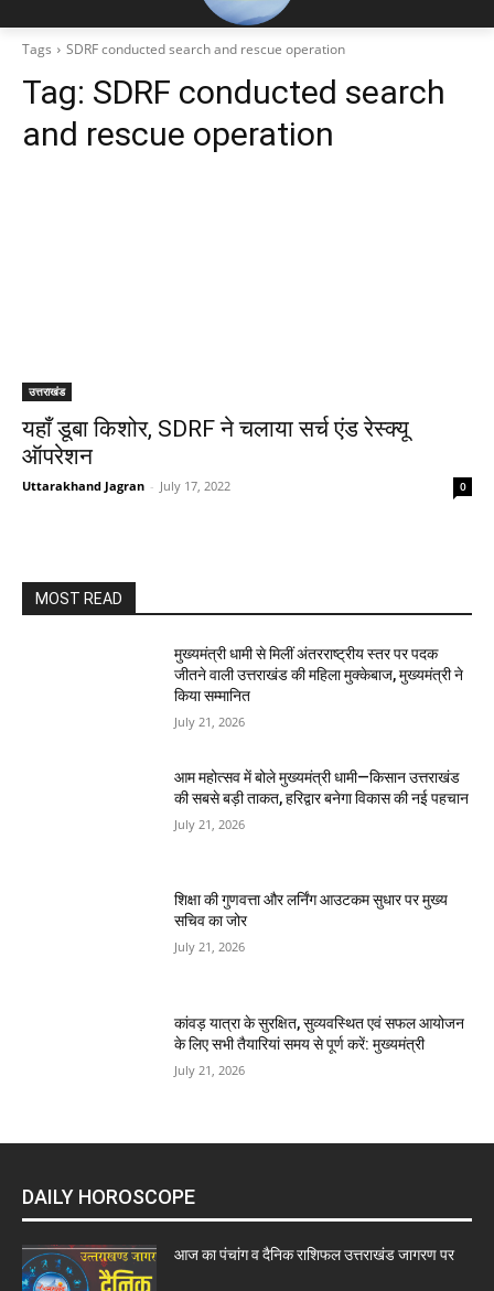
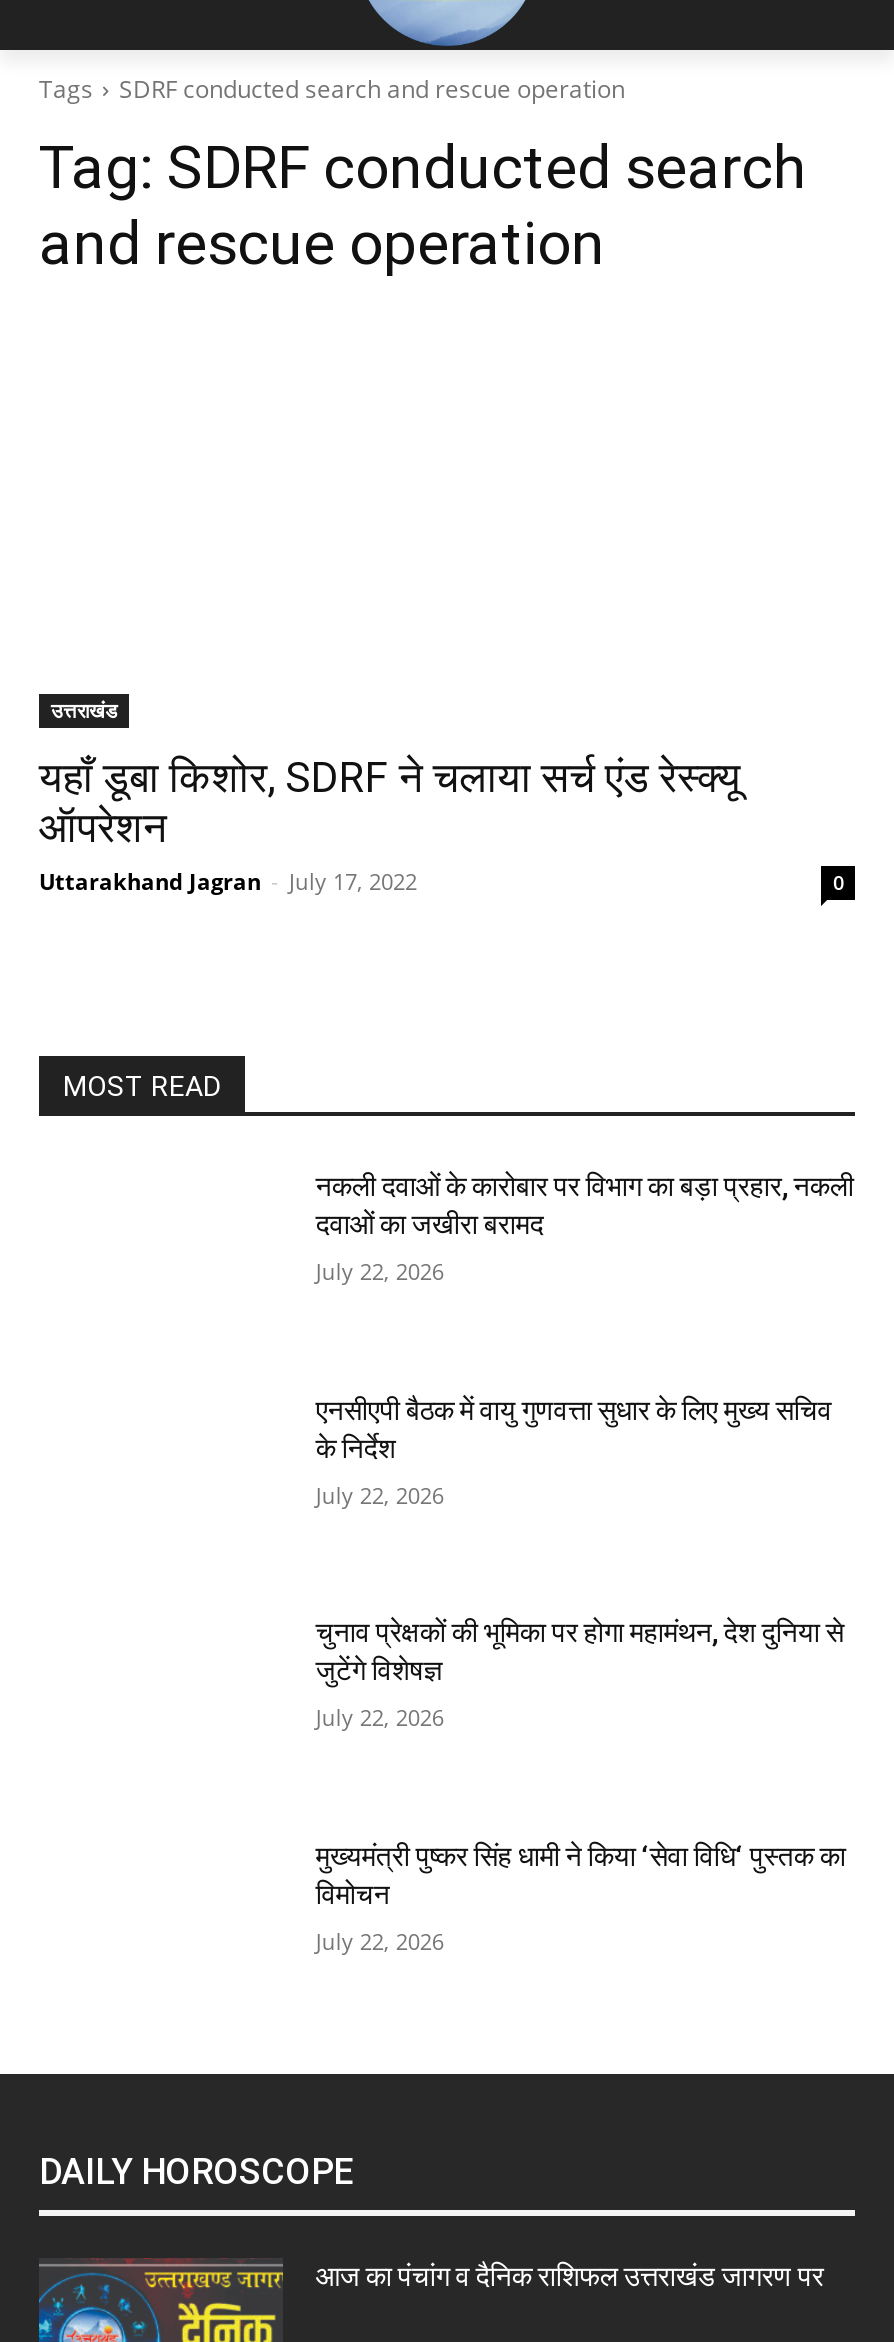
- मुख्यमंत्री धामी से मिलीं अंतरराष्ट्रीय स्तर पर पदक
- जीतने वाली उत्तराखंड की महिला मुक्केबाज, मुख्यमंत्री ने
- किया सम्मानित
+ नकली दवाओं के कारोबार पर विभाग का बड़ा प्रहार, नकली
+ दवाओं का जखीरा बरामद

- July 21, 2026
+ July 22, 2026

- आम महोत्सव में बोले मुख्यमंत्री धामी—किसान उत्तराखंड
- की सबसे बड़ी ताकत, हरिद्वार बनेगा विकास की नई पहचान
+ एनसीएपी बैठक में वायु गुणवत्ता सुधार के लिए मुख्य सचिव
+ के निर्देश

- July 21, 2026
+ July 22, 2026

- शिक्षा की गुणवत्ता और लर्निंग आउटकम सुधार पर मुख्य
- सचिव का जोर
+ चुनाव प्रेक्षकों की भूमिका पर होगा महामंथन, देश दुनिया से
+ जुटेंगे विशेषज्ञ

- July 21, 2026
+ July 22, 2026

- कांवड़ यात्रा के सुरक्षित, सुव्यवस्थित एवं सफल आयोजन
- के लिए सभी तैयारियां समय से पूर्ण करें: मुख्यमंत्री
+ मुख्यमंत्री पुष्कर सिंह धामी ने किया ‘सेवा विधि‘ पुस्तक का
+ विमोचन

- July 21, 2026
+ July 22, 2026
